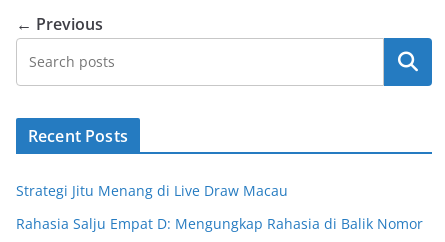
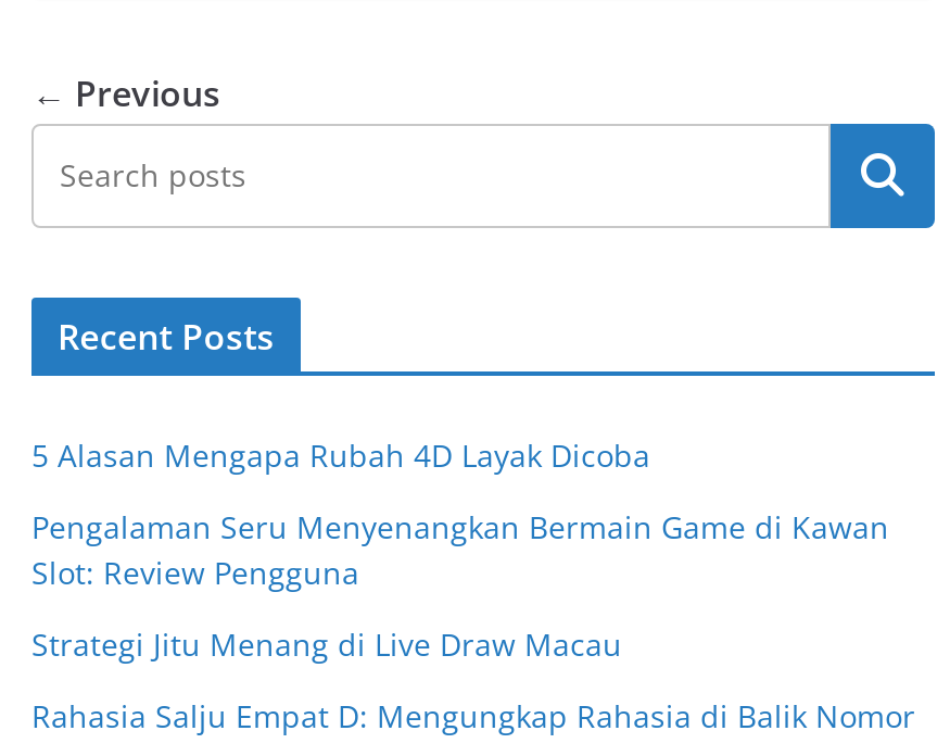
+ 5 Alasan Mengapa Rubah 4D Layak Dicoba
+ Pengalaman Seru Menyenangkan Bermain Game di Kawan
+ Slot: Review Pengguna
